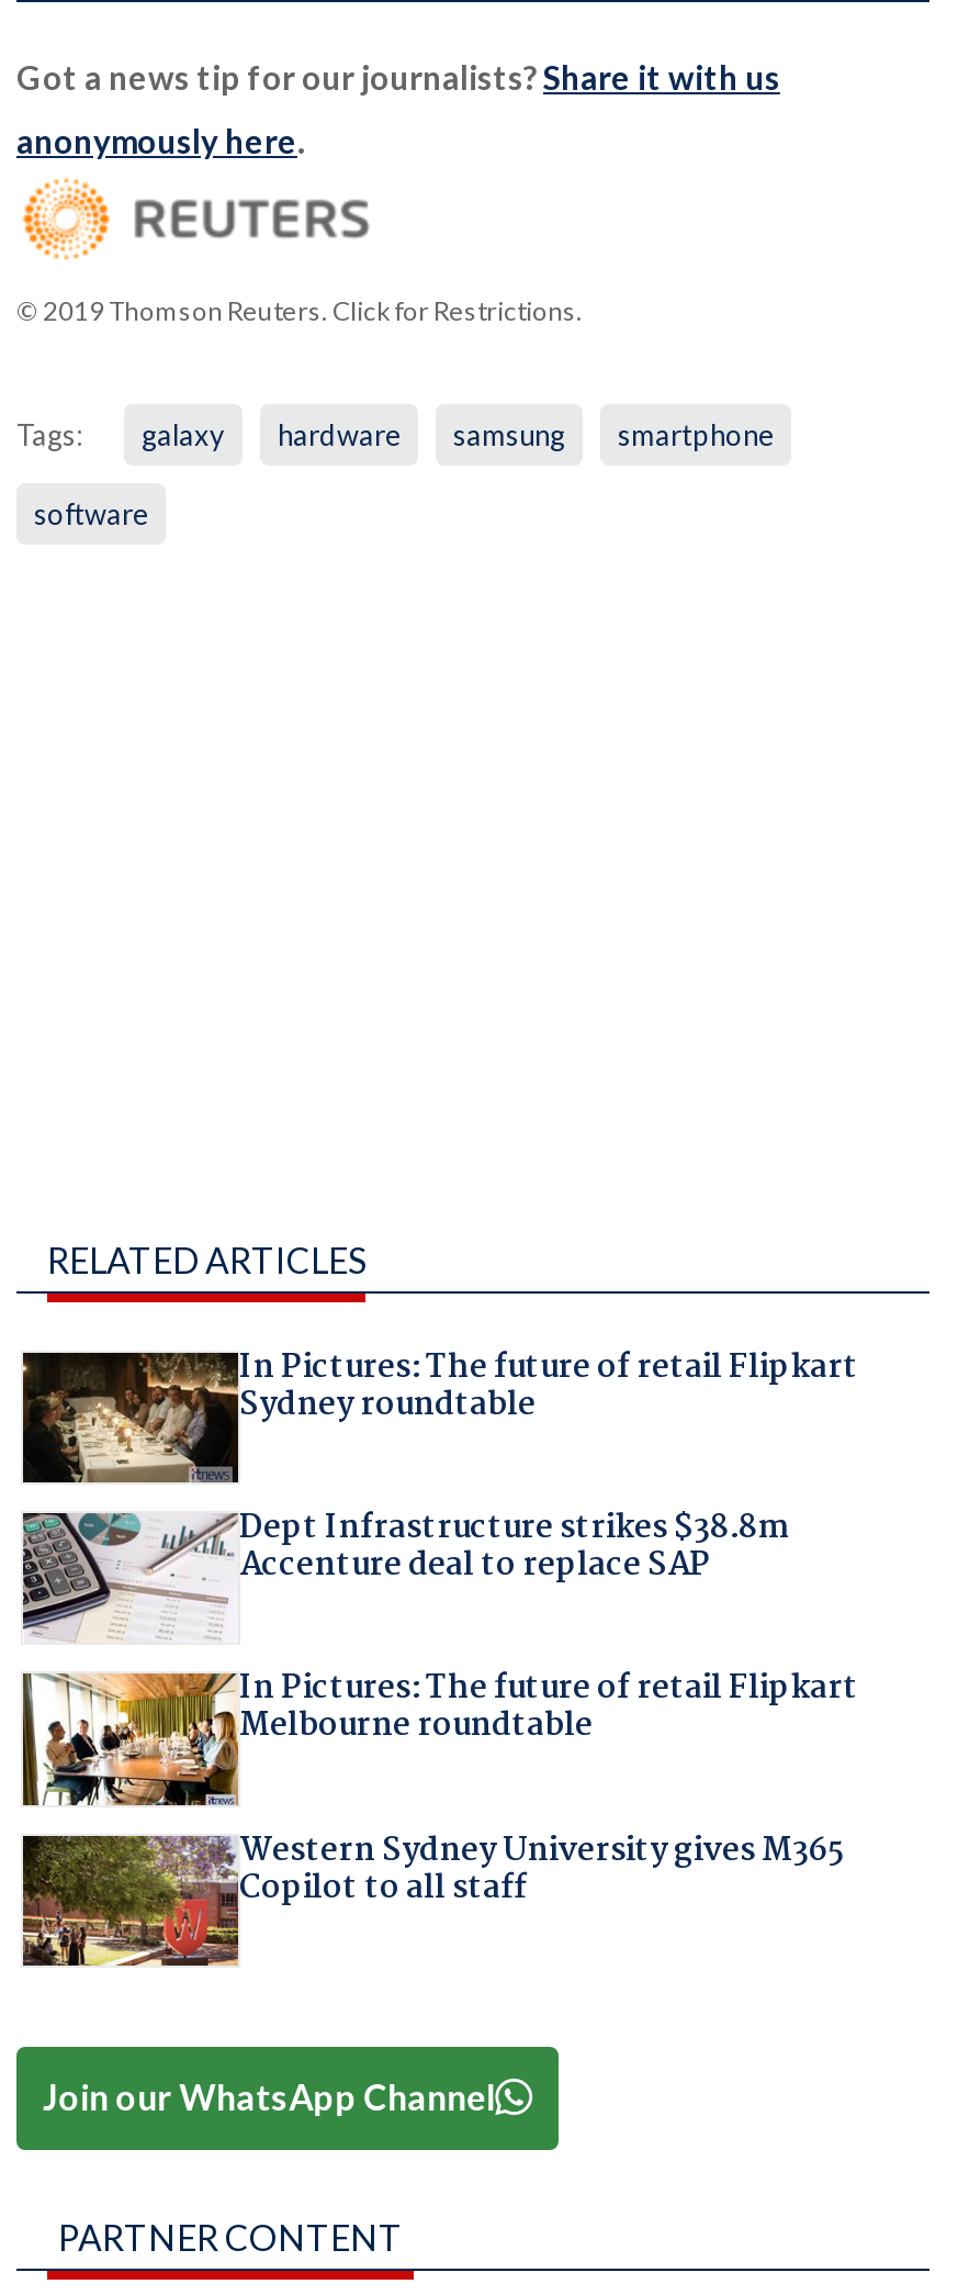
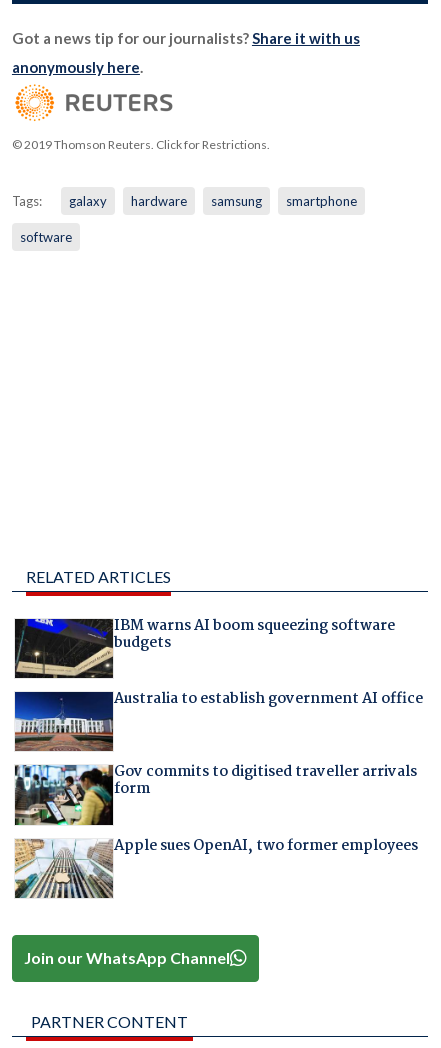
- [image]
- In Pictures: The future of retail Flipkart
- Sydney roundtable
+ [image]
+ IBM warns AI boom squeezing software
+ budgets

- [image]
- Dept Infrastructure strikes $38.8m
- Accenture deal to replace SAP
+ [image]
+ Australia to establish government AI office

- [image]
- In Pictures: The future of retail Flipkart
- Melbourne roundtable
+ [image]
+ Gov commits to digitised traveller arrivals
+ form

- [image]
- Western Sydney University gives M365
- Copilot to all staff
+ [image]
+ Apple sues OpenAI, two former employees
